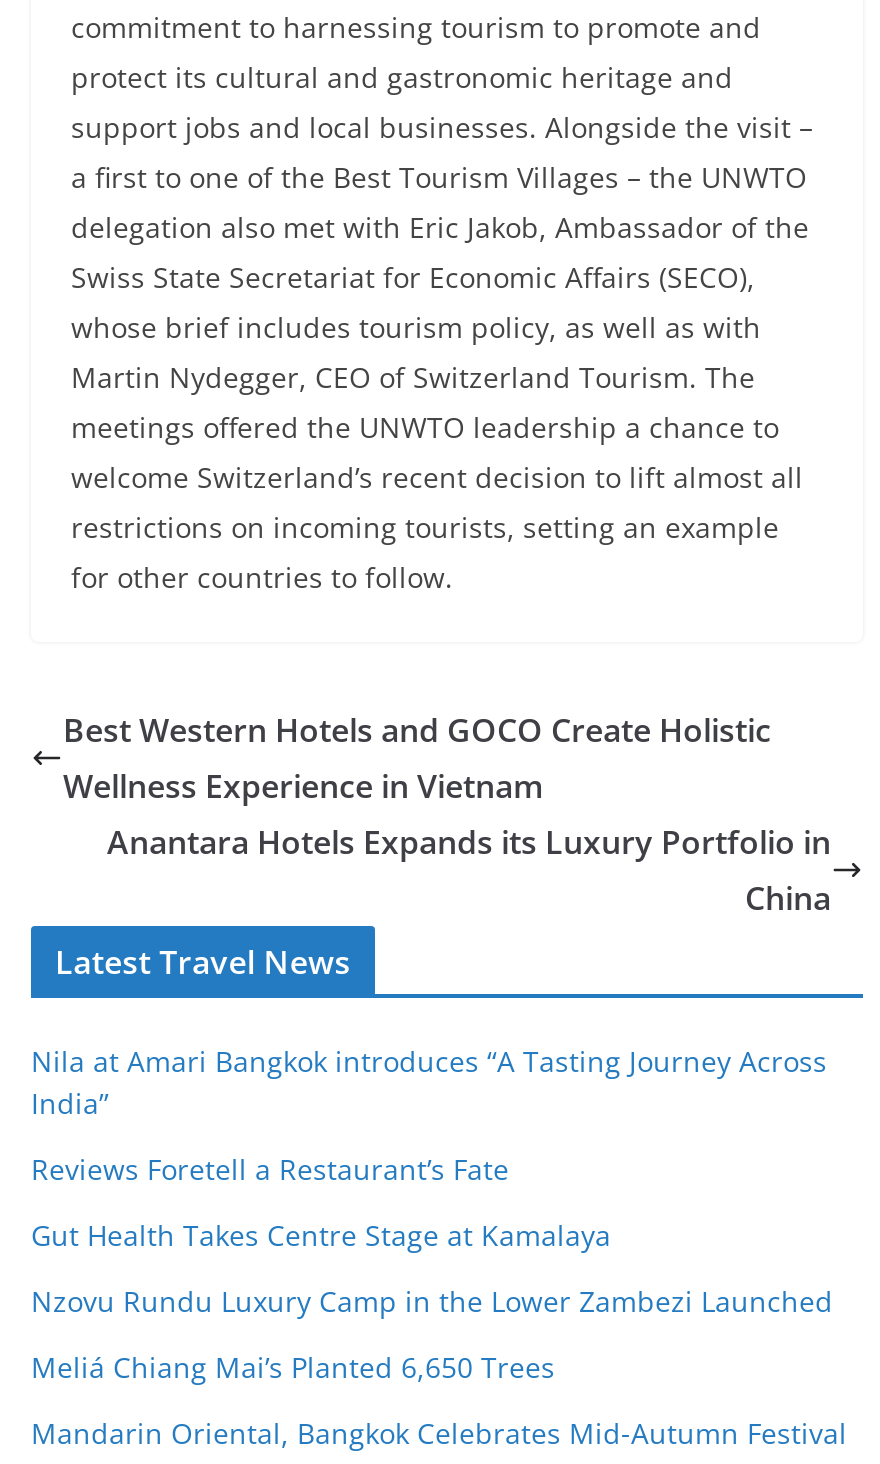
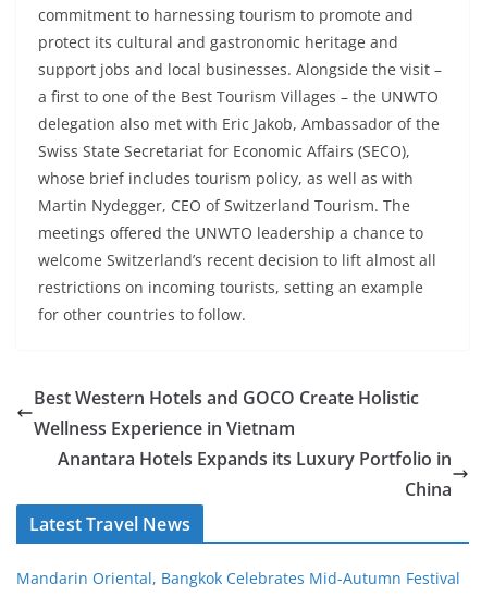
- Nila at Amari Bangkok introduces “A Tasting Journey Across
- India”
- Reviews Foretell a Restaurant’s Fate
- Gut Health Takes Centre Stage at Kamalaya
- Nzovu Rundu Luxury Camp in the Lower Zambezi Launched
- Meliá Chiang Mai’s Planted 6,650 Trees
